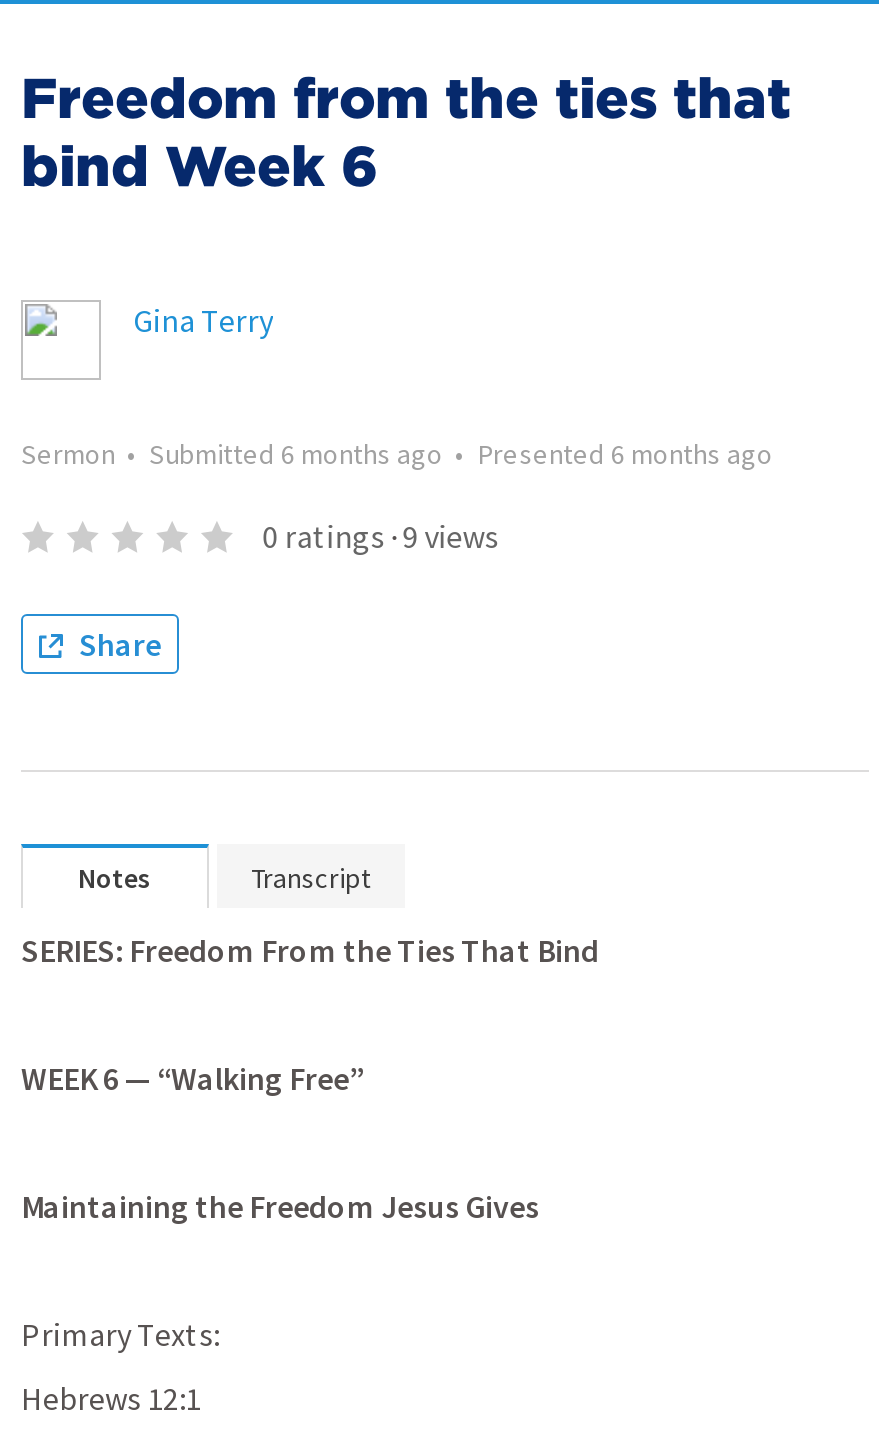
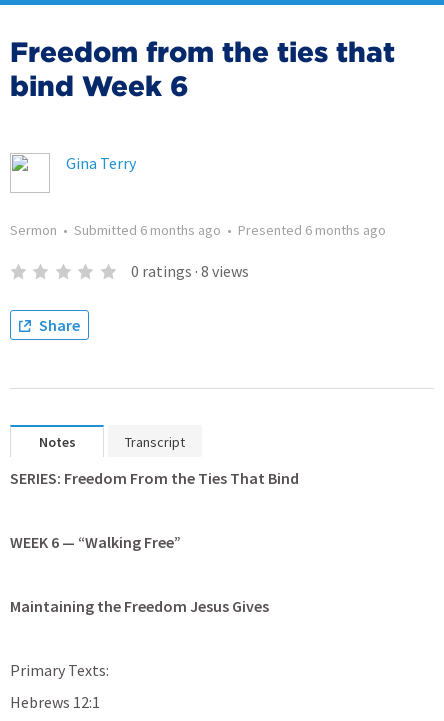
- 0 ratings · 9 views
+ 0 ratings · 8 views
